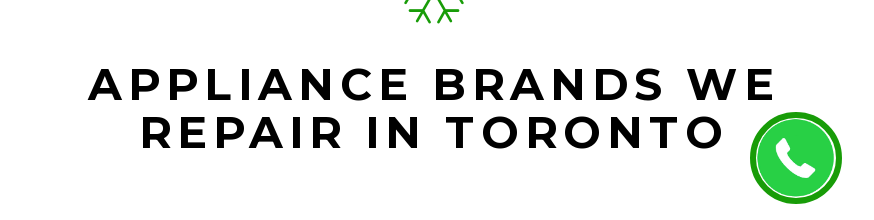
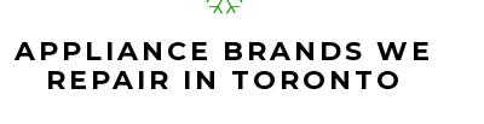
- [image]
